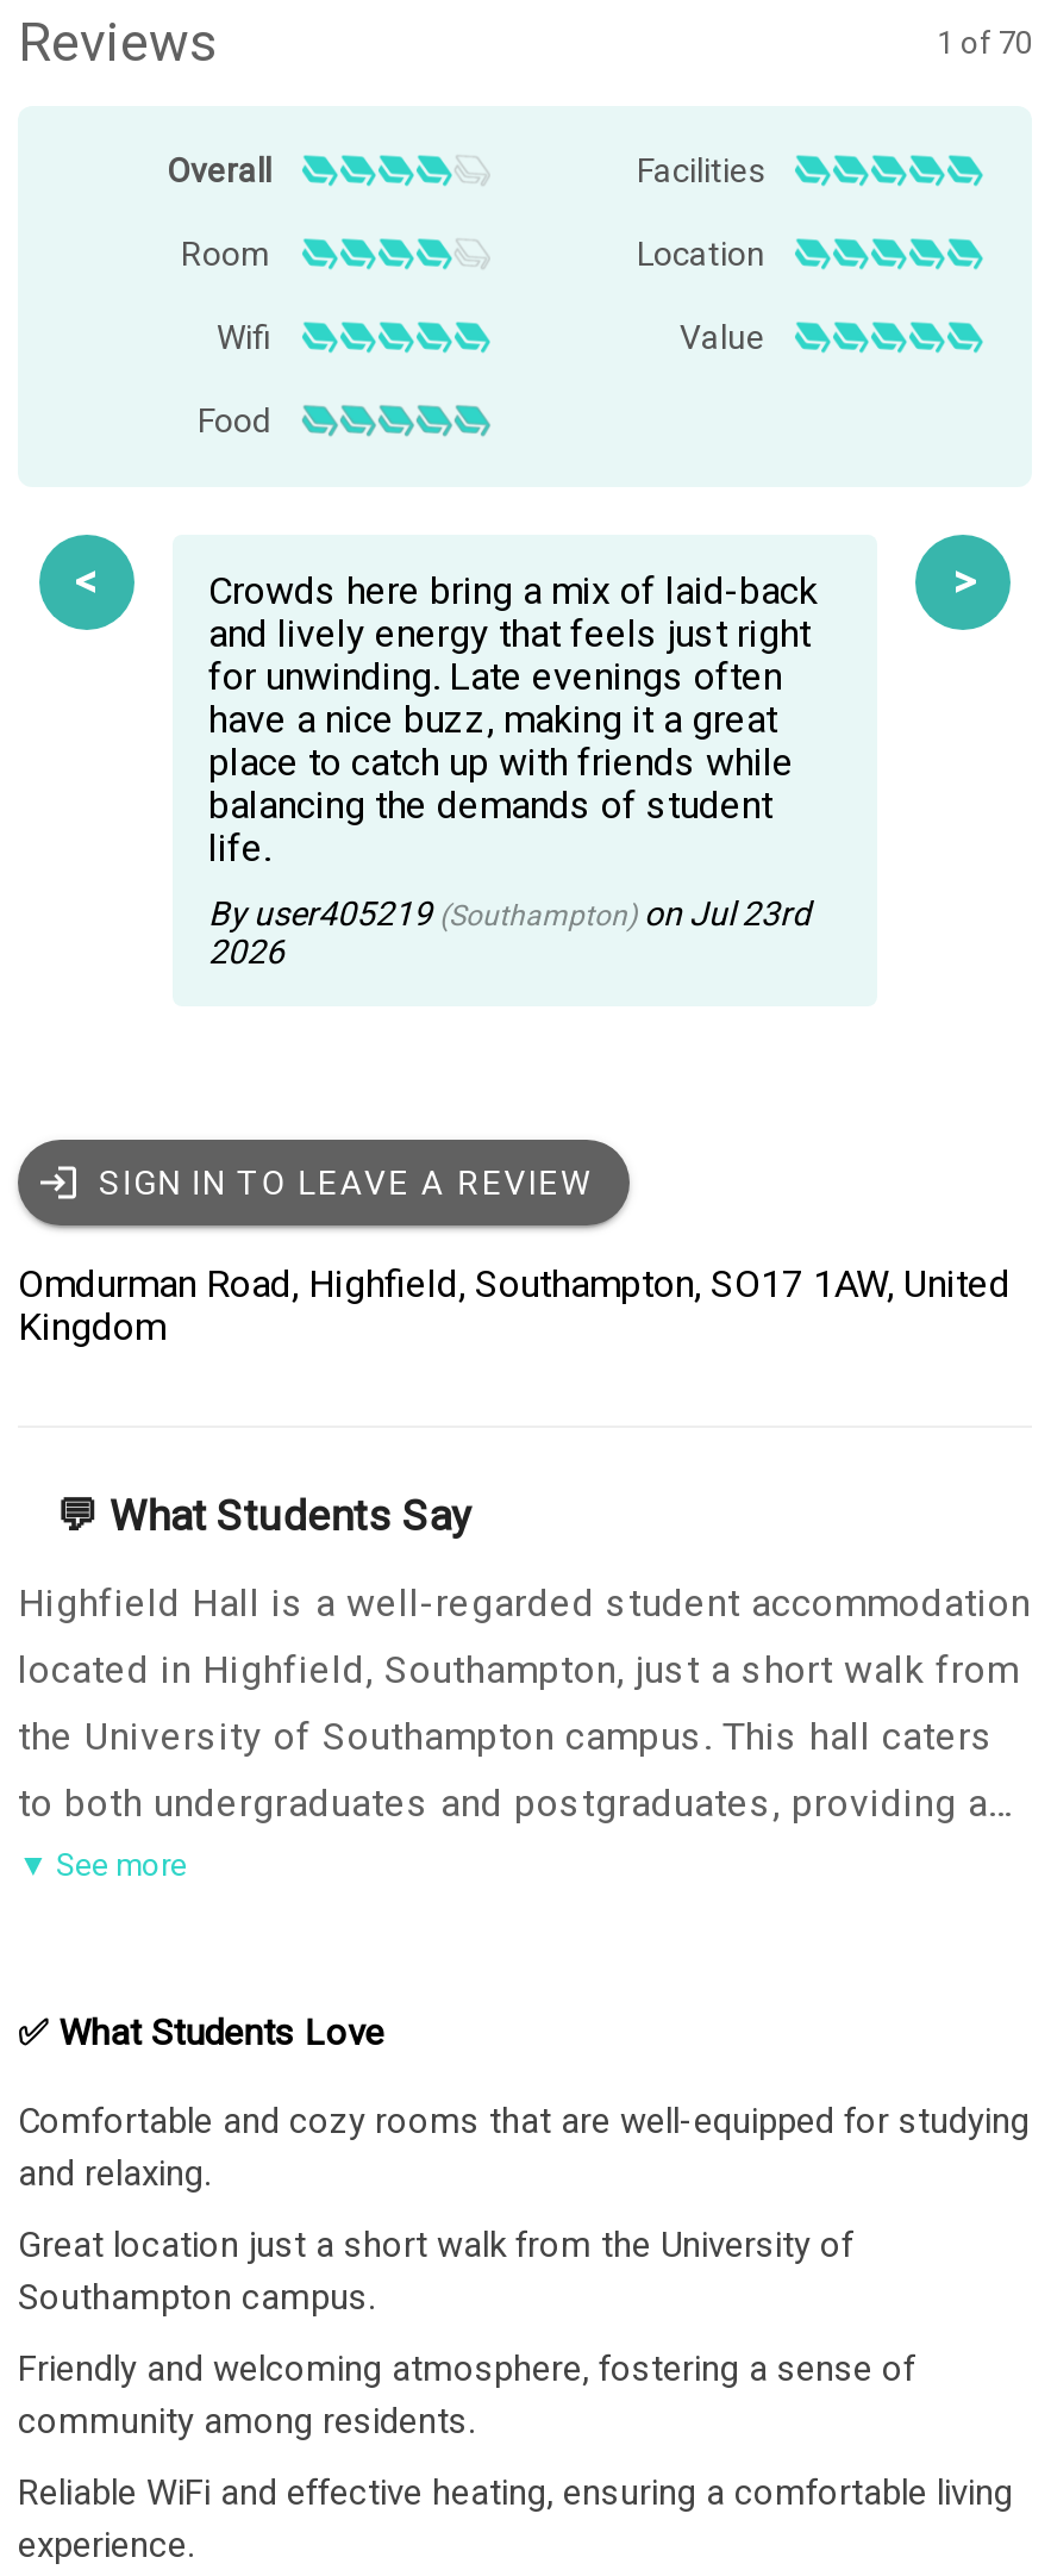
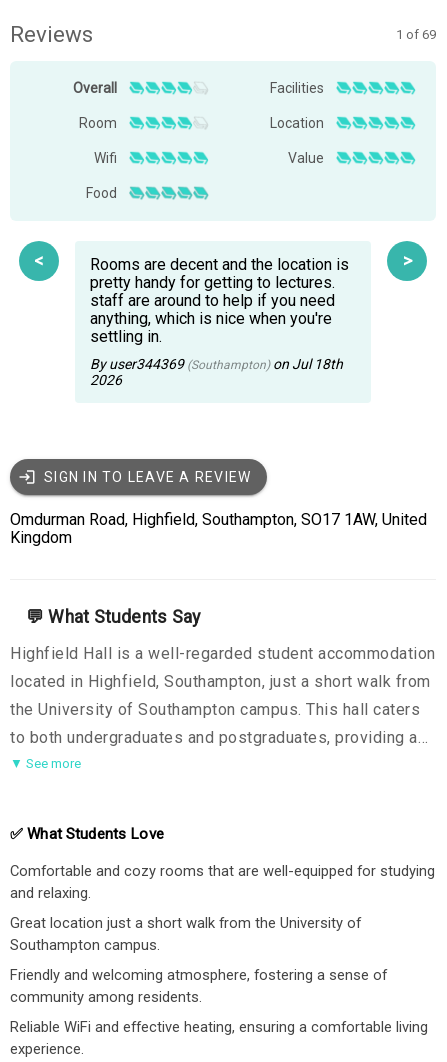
- 1 of 70
+ 1 of 69

- Crowds here bring a mix of laid-back
- and lively energy that feels just right
- for unwinding. Late evenings often
- have a nice buzz, making it a great
- place to catch up with friends while
- balancing the demands of student
- life.
+ Rooms are decent and the location is
+ pretty handy for getting to lectures.
+ staff are around to help if you need
+ anything, which is nice when you're
+ settling in.

- By user405219 (Southampton) on Jul 23rd
+ By user344369 (Southampton) on Jul 18th
